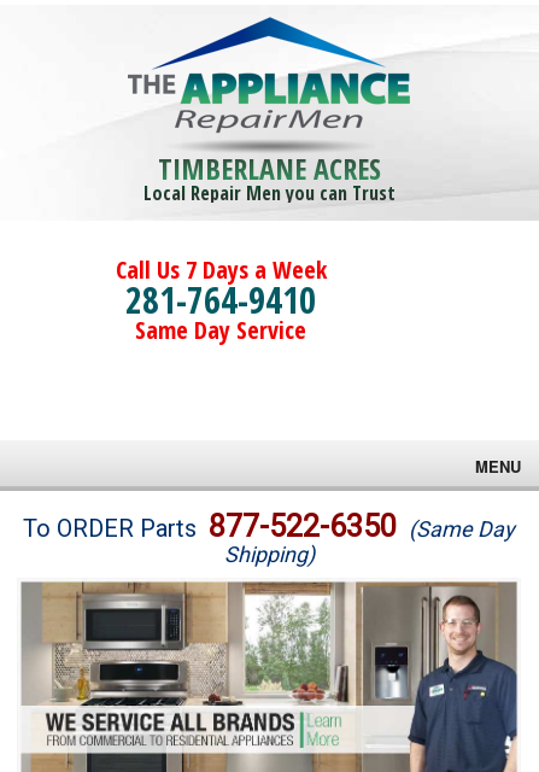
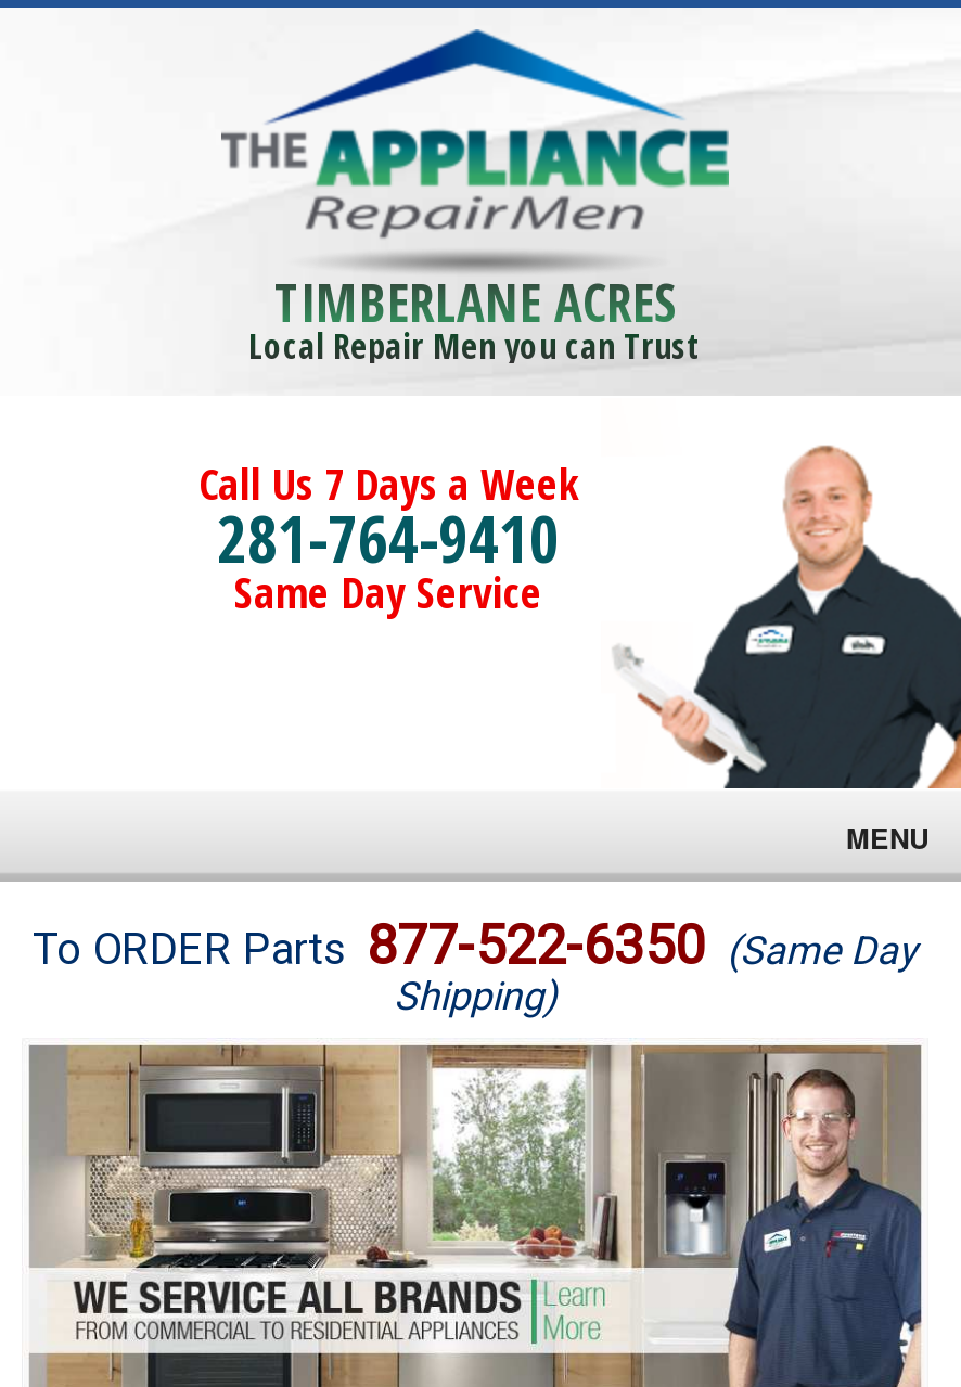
+ [image]
